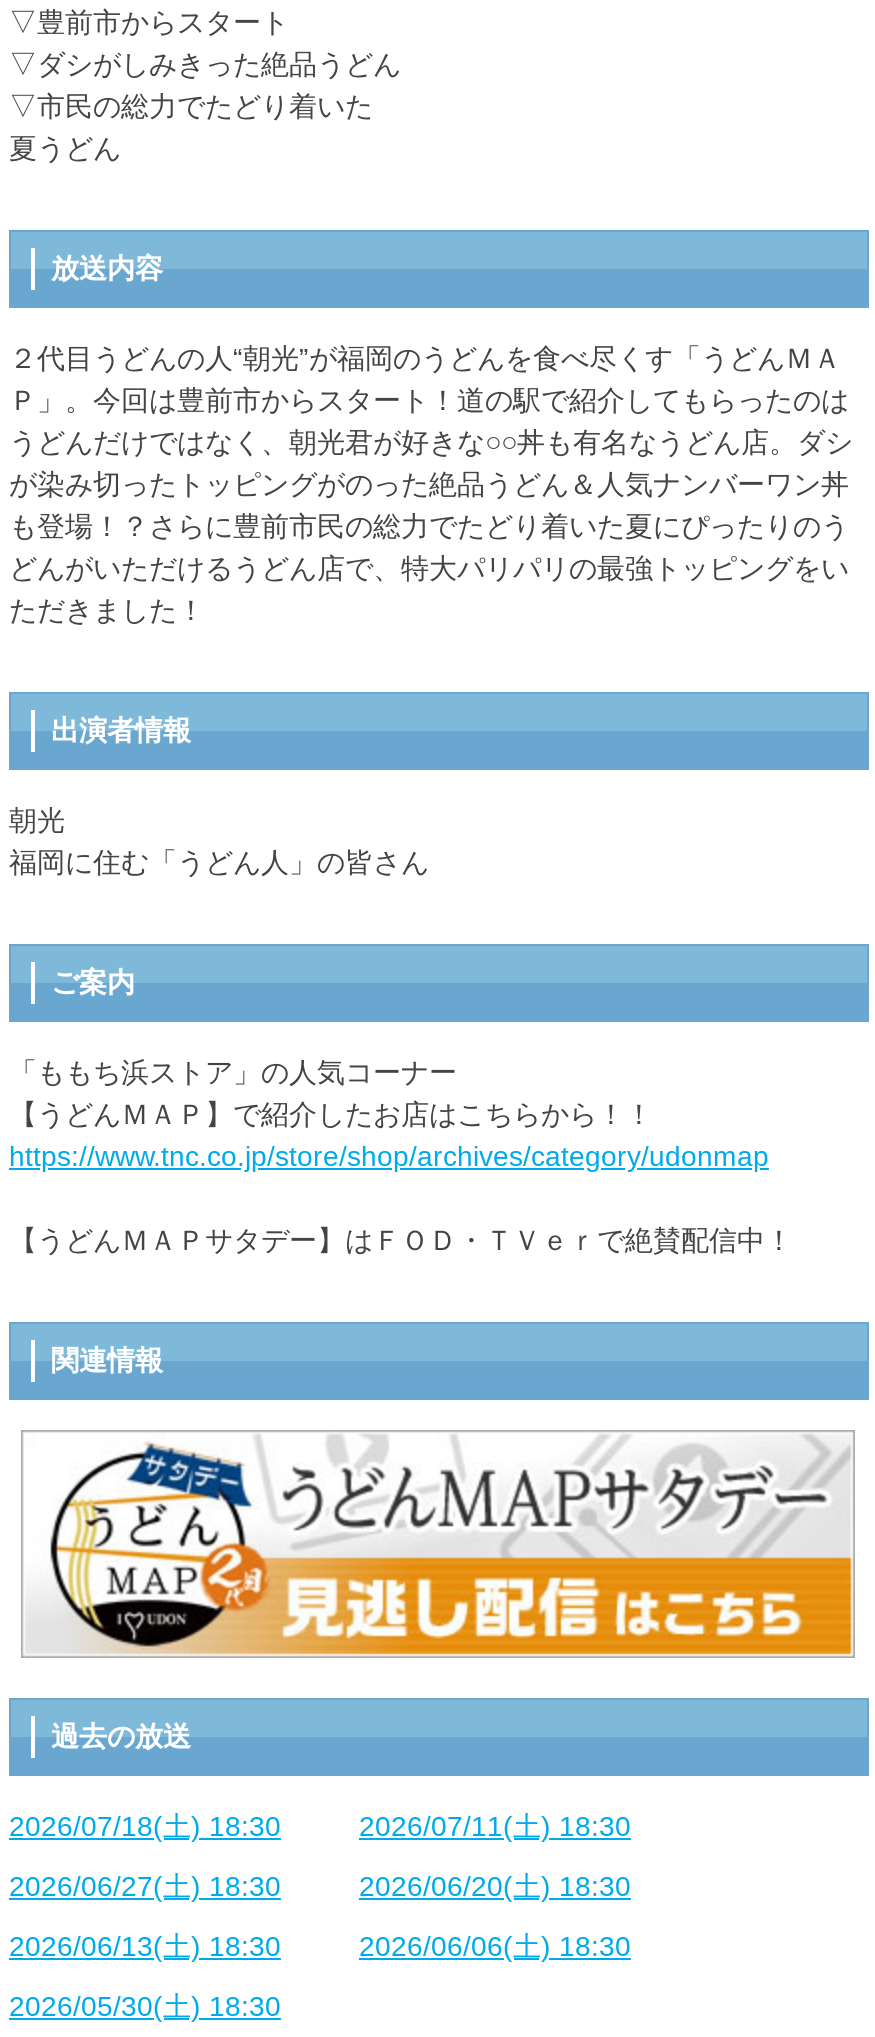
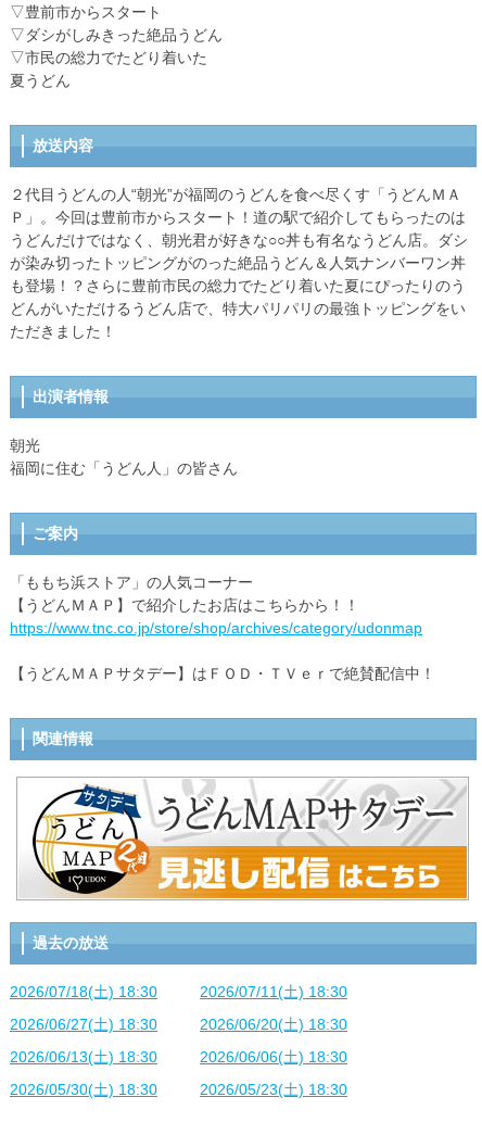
+ 2026/05/23(土) 18:30
